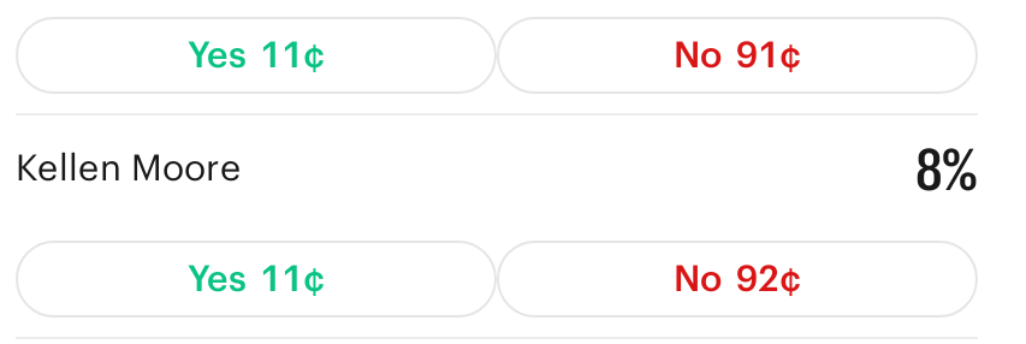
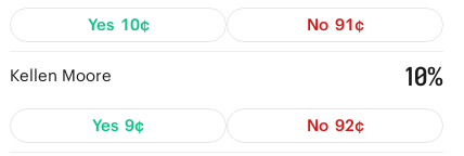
- Yes 11¢
+ Yes 10¢

- 8%
+ 10%

- Yes 11¢
+ Yes 9¢
